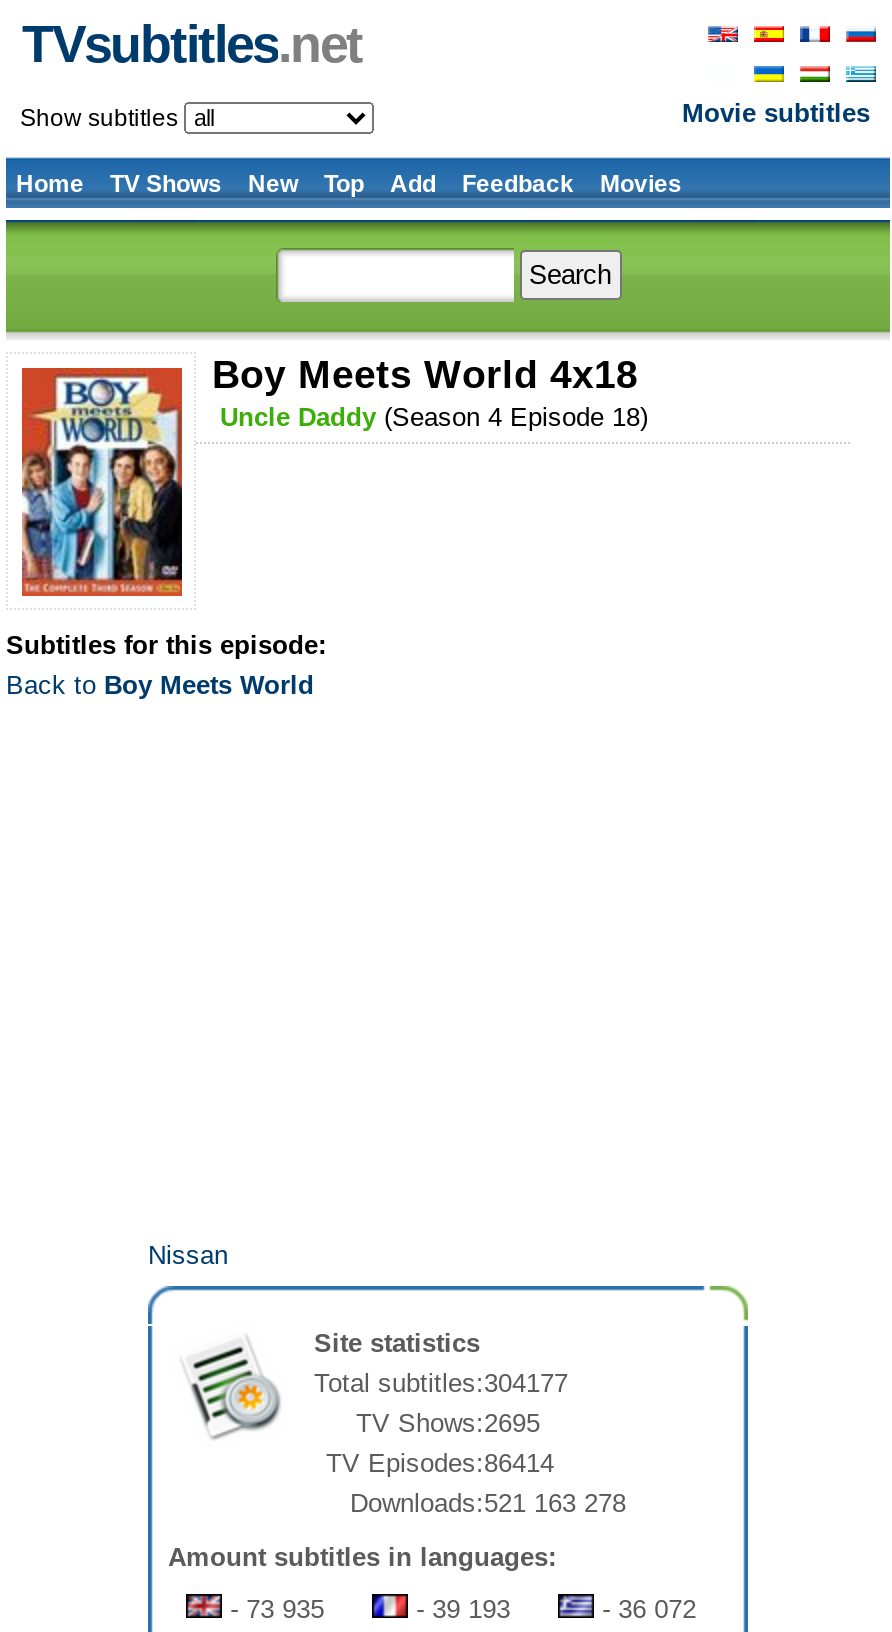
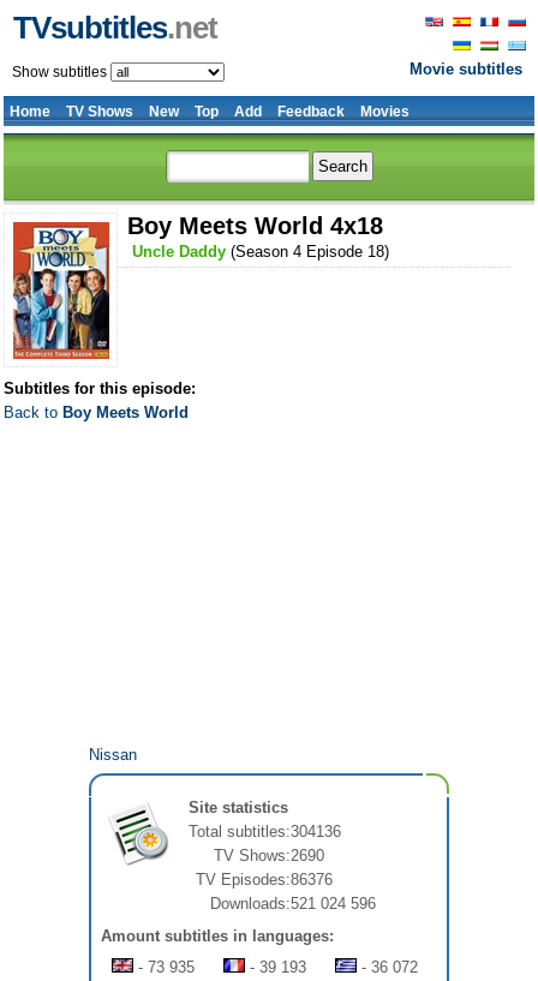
- Total subtitles:304177
+ Total subtitles:304136

- TV Shows:2695
+ TV Shows:2690

- TV Episodes:86414
+ TV Episodes:86376

- Downloads:521 163 278
+ Downloads:521 024 596
